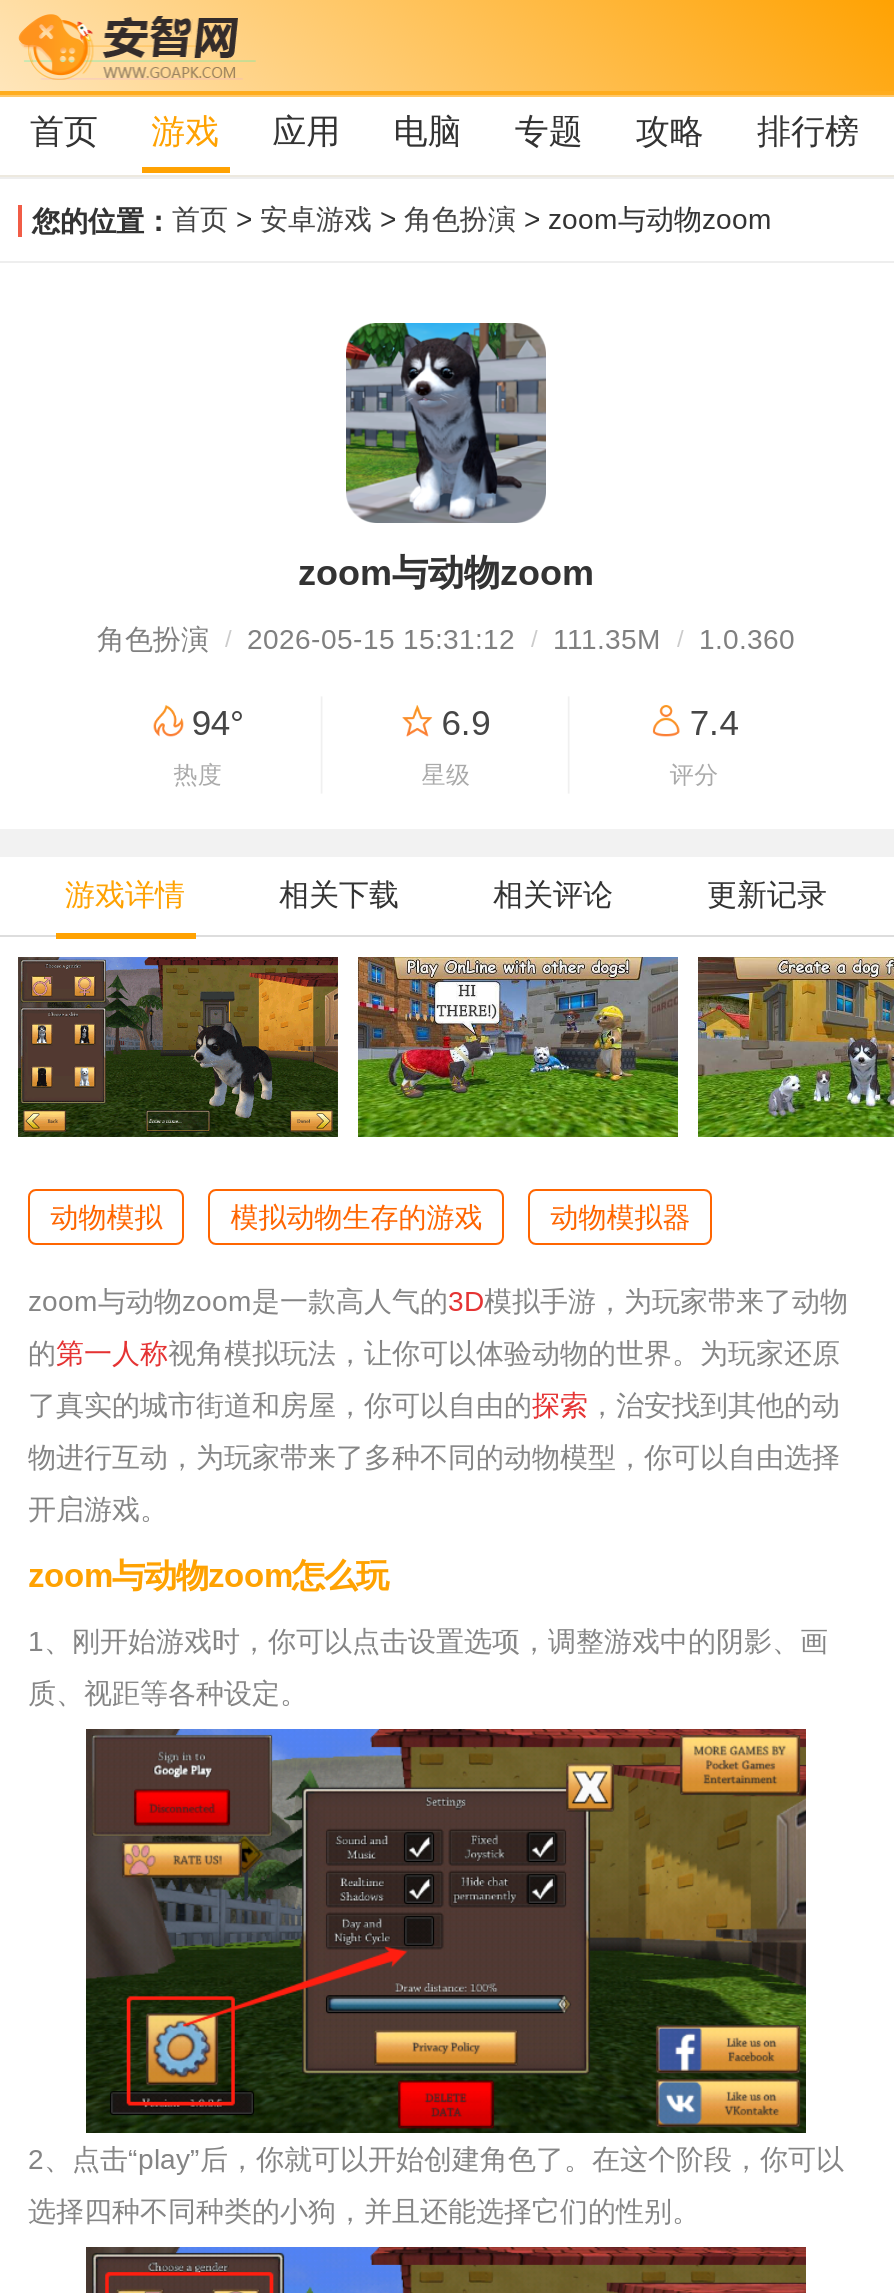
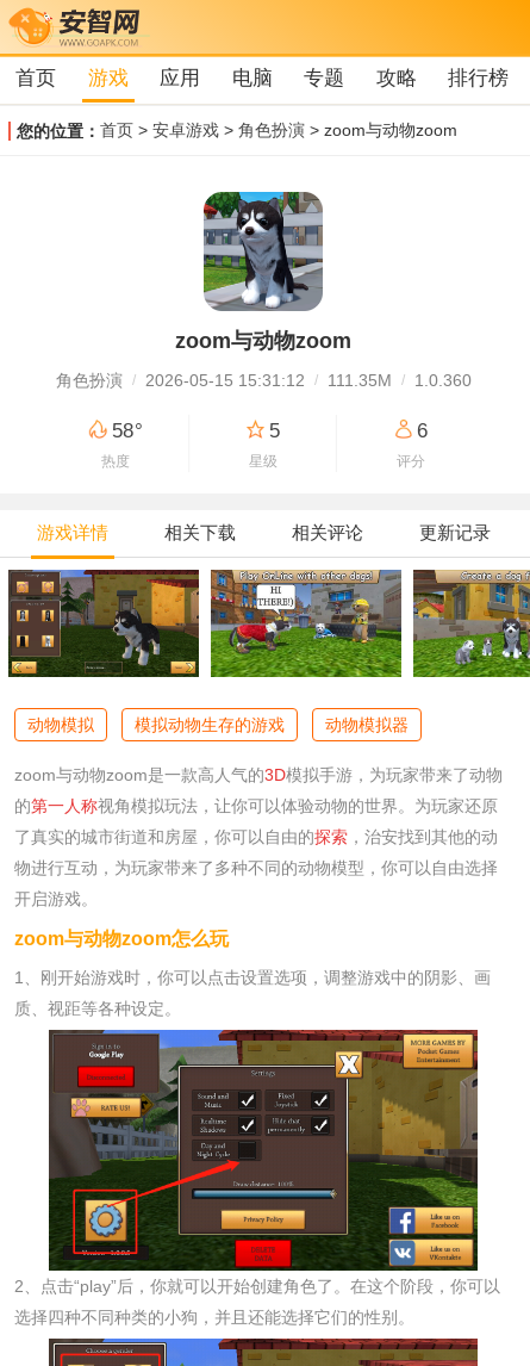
- 94°
+ 58°

- 6.9
+ 5

- 7.4
+ 6
